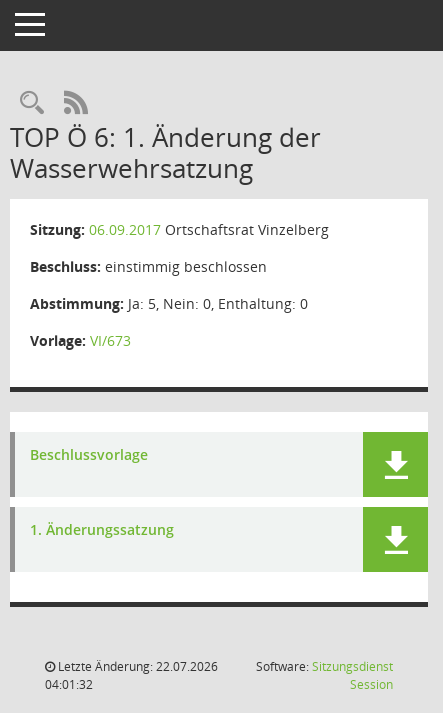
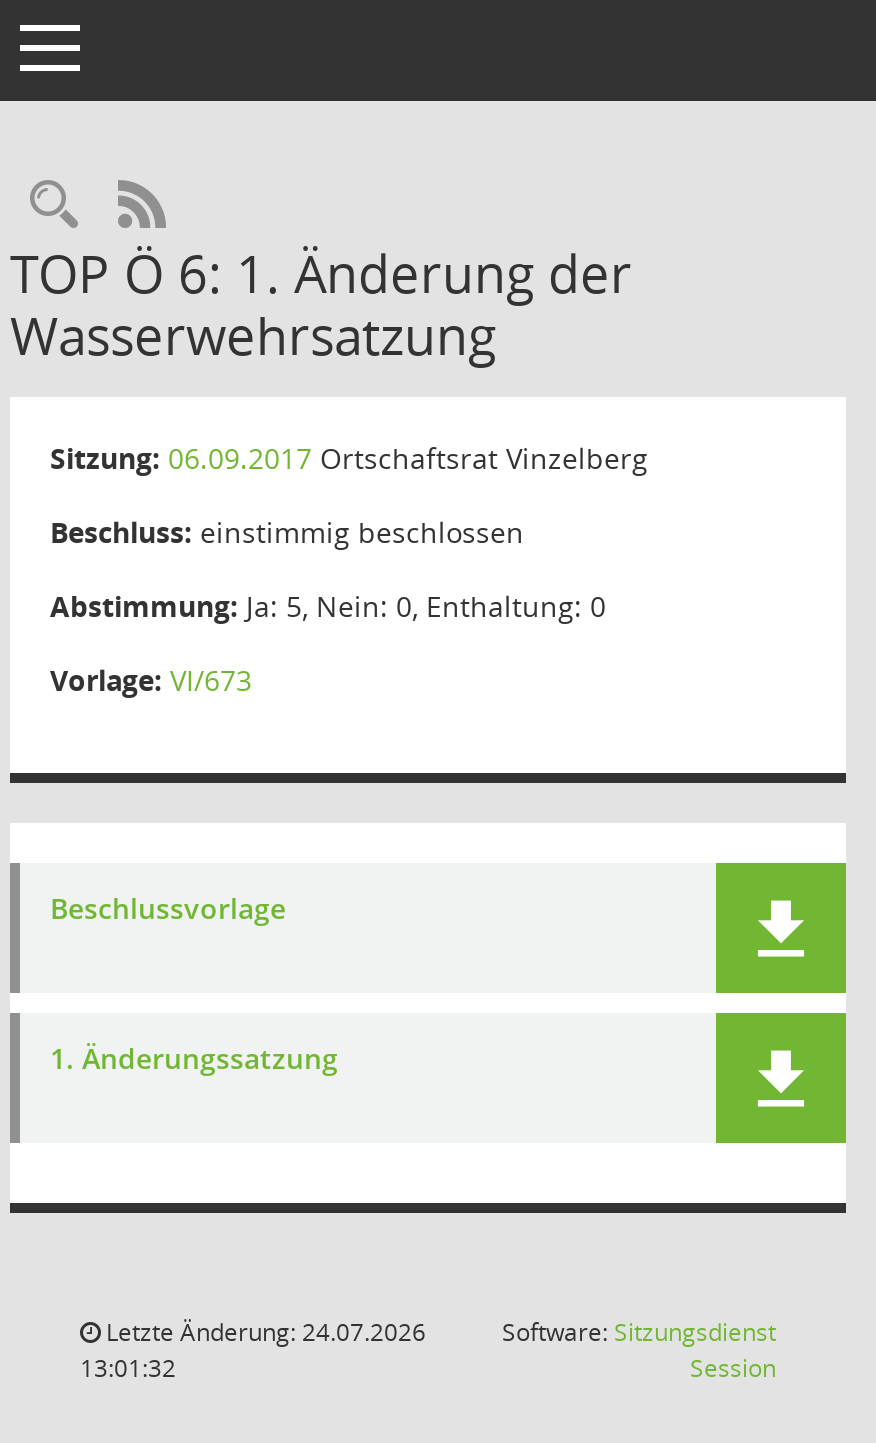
- Letzte Änderung: 22.07.2026
+ Letzte Änderung: 24.07.2026

- 04:01:32
+ 13:01:32
